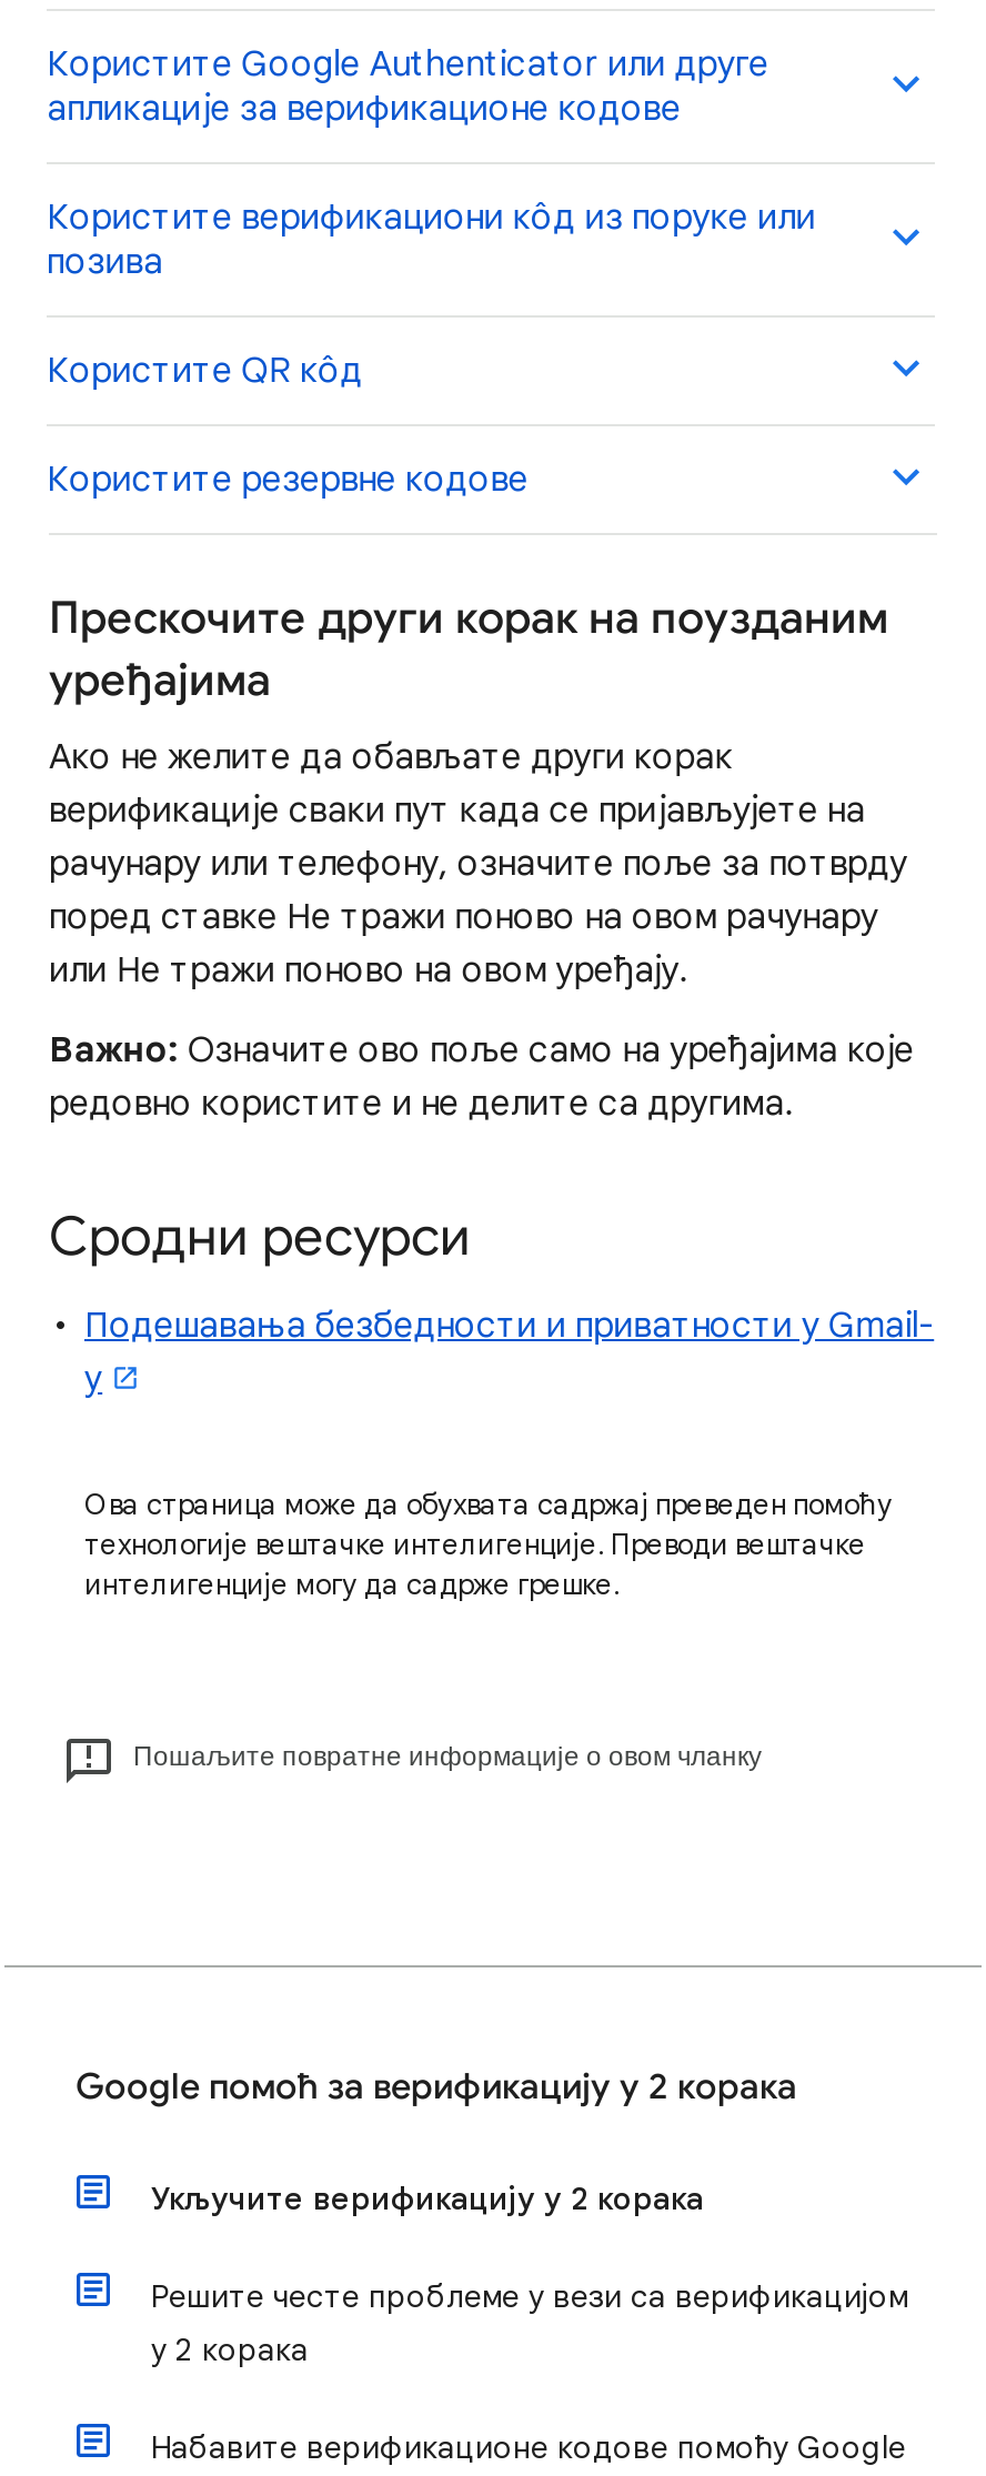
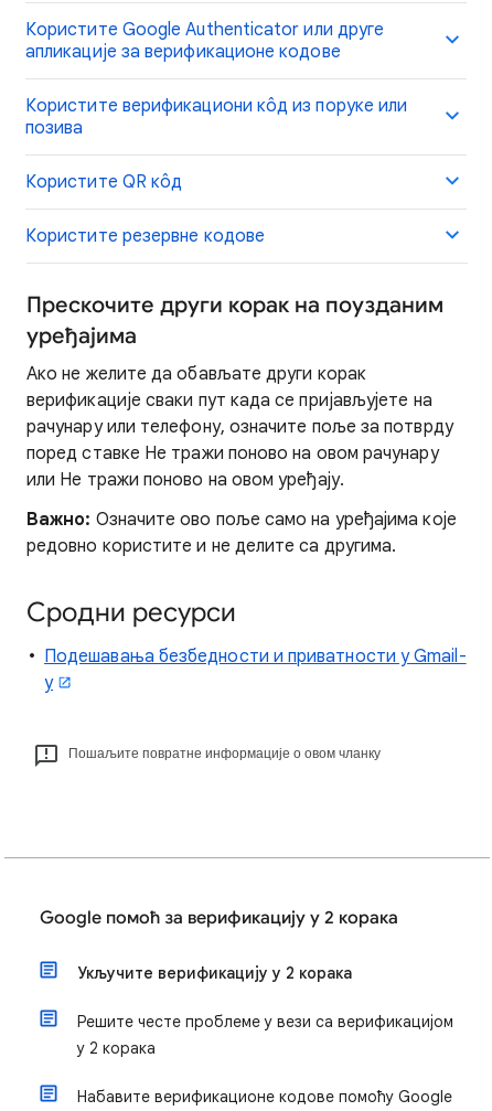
- Ова страница може да обухвата садржај преведен помоћу
- технологије вештачке интелигенције. Преводи вештачке
- интелигенције могу да садрже грешке.
